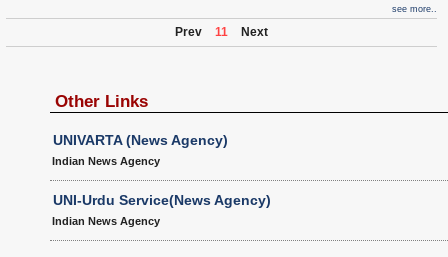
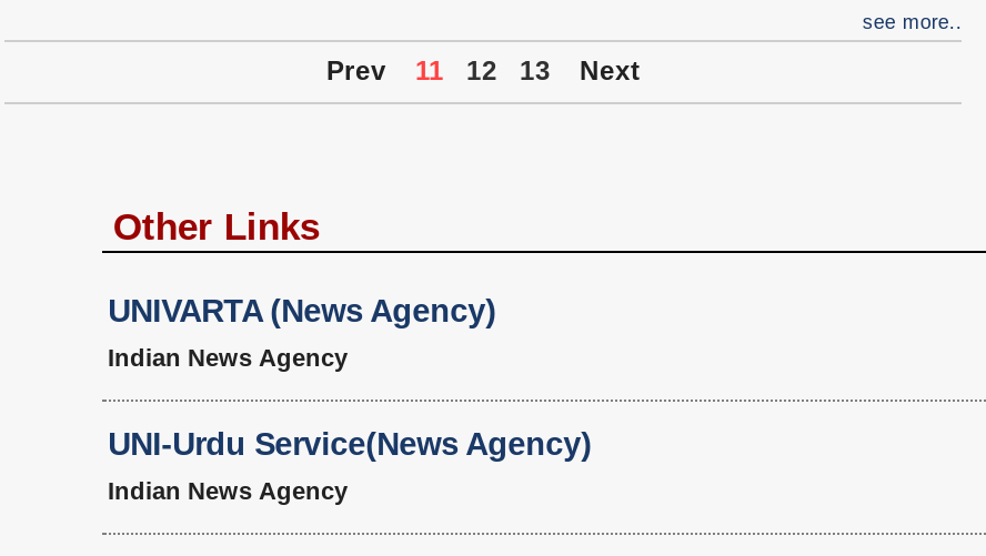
+ 12
+ 13
